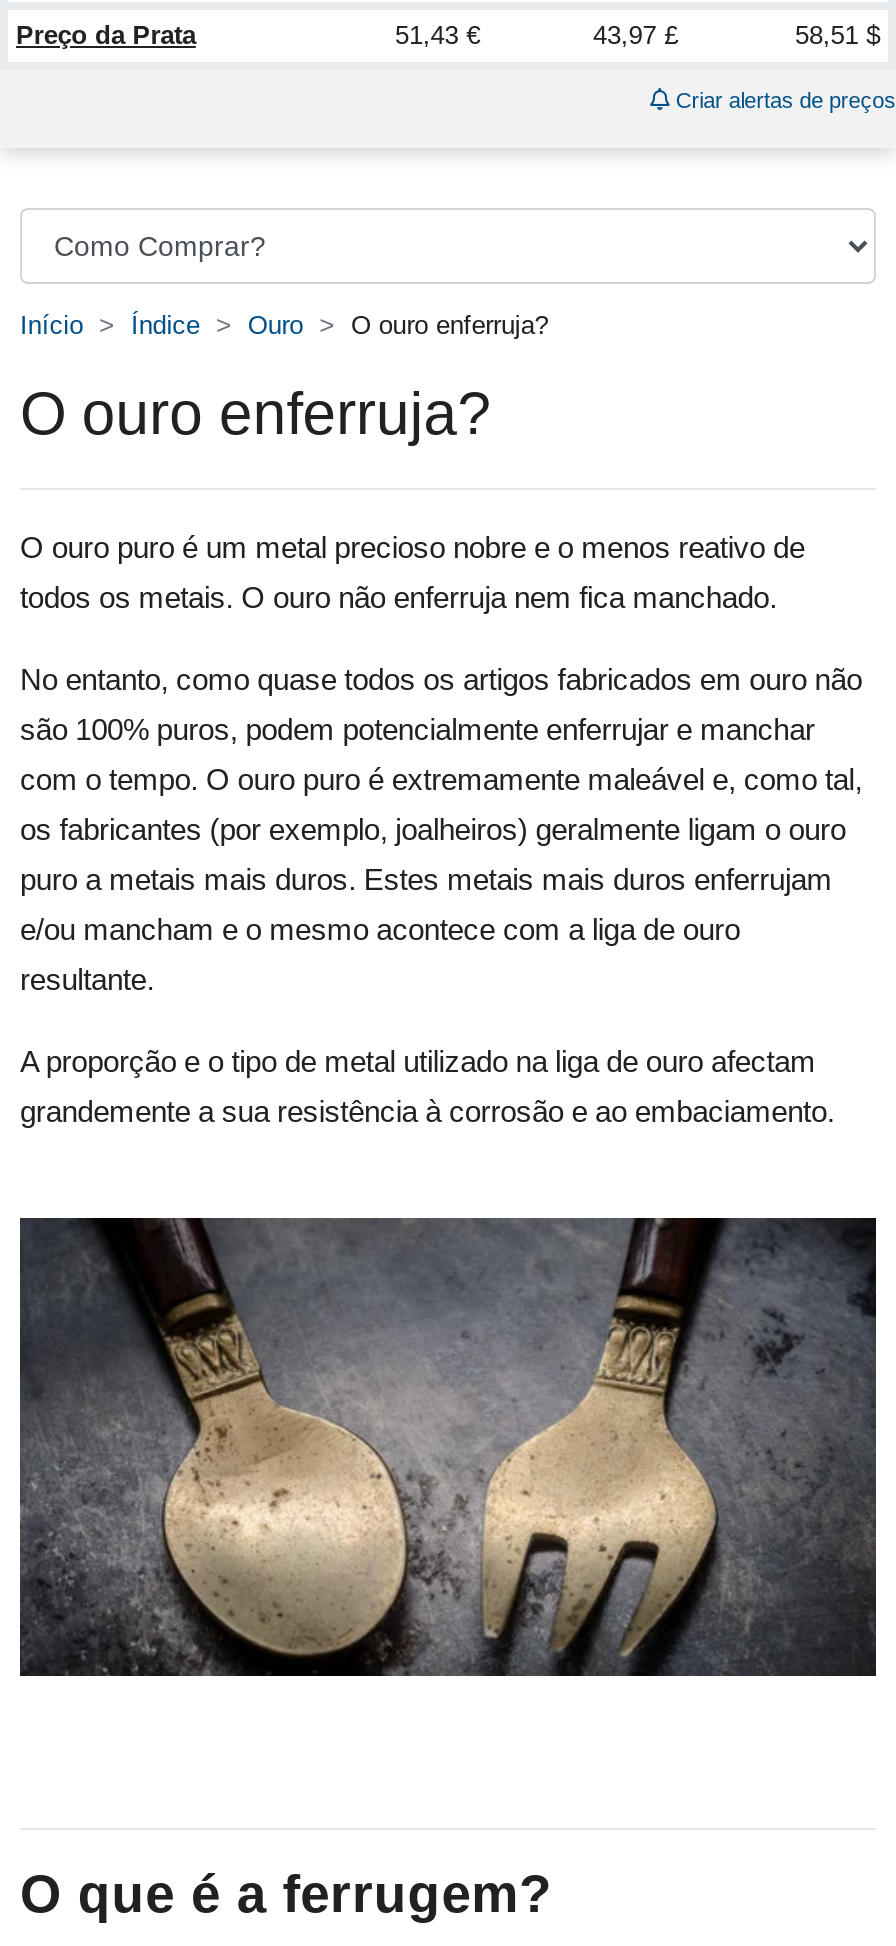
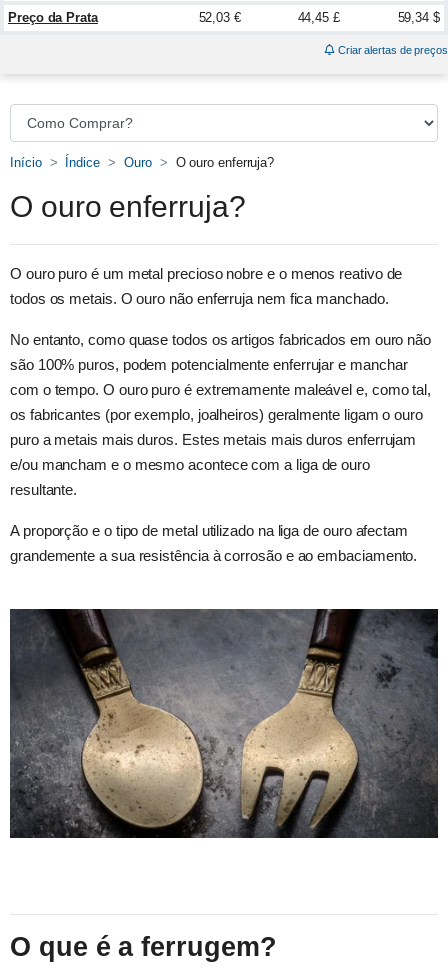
- 51,43 €
+ 52,03 €

- 43,97 £
+ 44,45 £

- 58,51 $
+ 59,34 $
